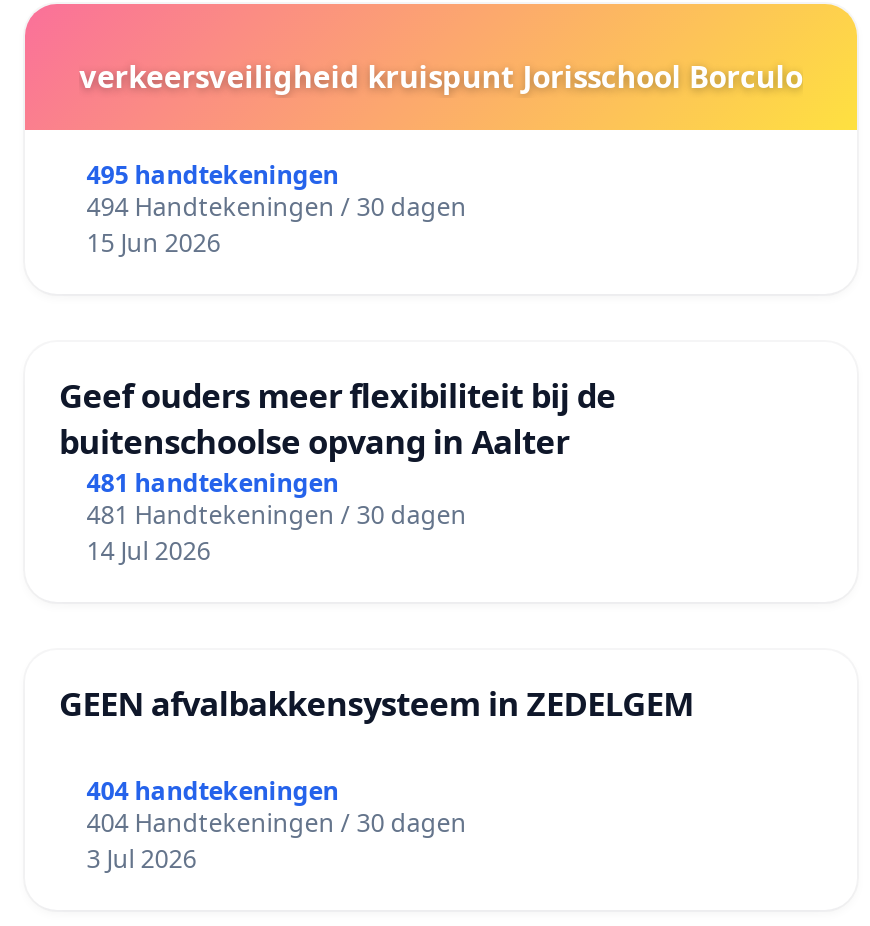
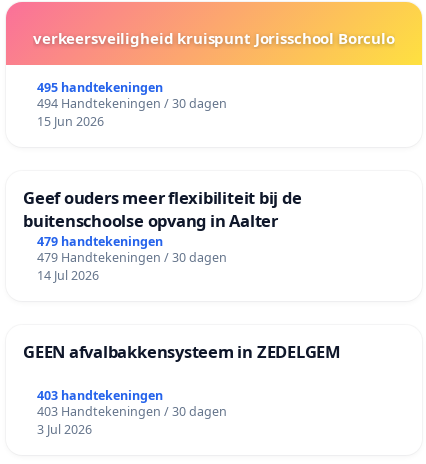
- 481 handtekeningen
+ 479 handtekeningen

- 481 Handtekeningen / 30 dagen
+ 479 Handtekeningen / 30 dagen

- 404 handtekeningen
+ 403 handtekeningen

- 404 Handtekeningen / 30 dagen
+ 403 Handtekeningen / 30 dagen
